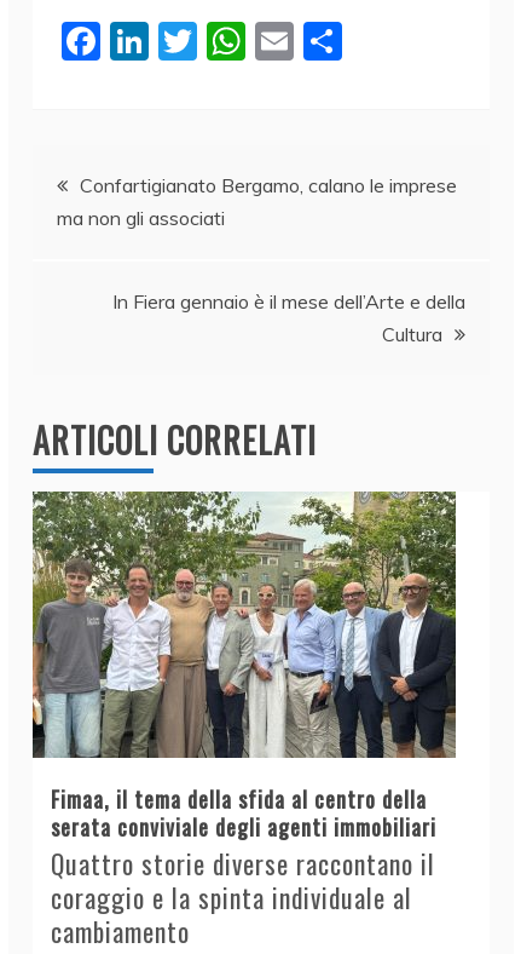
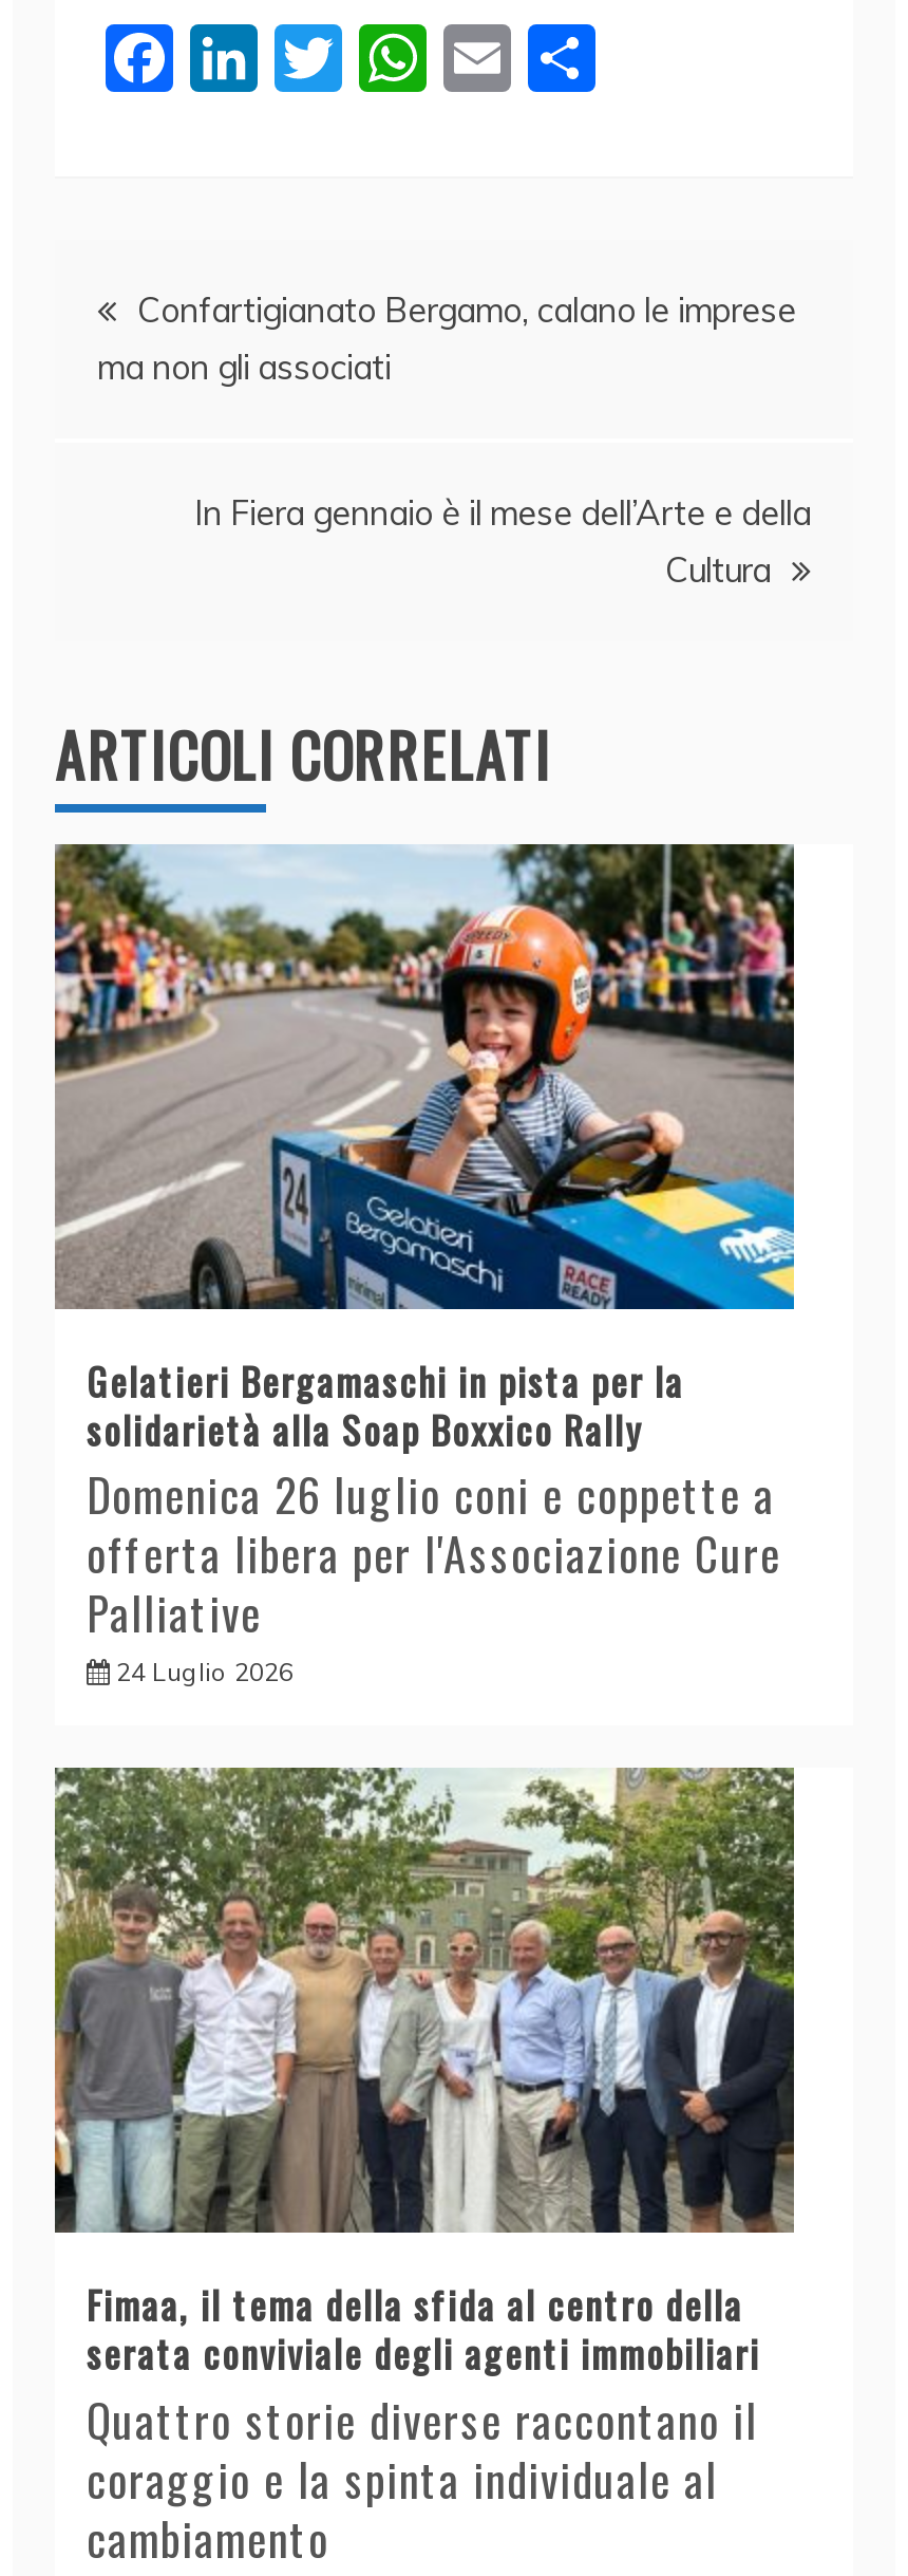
+ [image]
+ Gelatieri Bergamaschi in pista per la
+ solidarietà alla Soap Boxxico Rally
+ Domenica 26 luglio coni e coppette a
+ offerta libera per l'Associazione Cure
+ Palliative
+ 24 Luglio 2026
